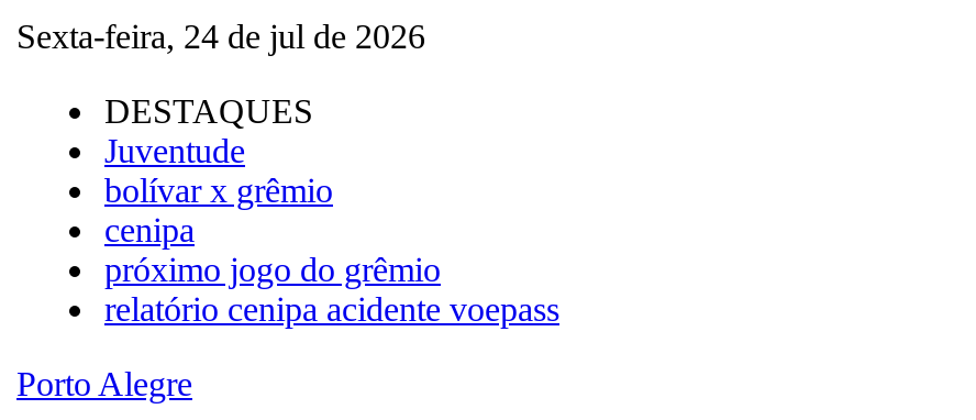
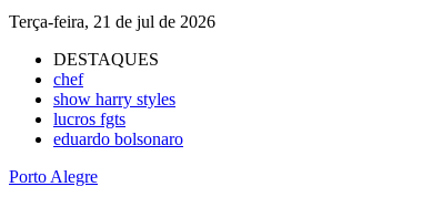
- Sexta-feira, 24 de jul de 2026
+ Terça-feira, 21 de jul de 2026

- Juventude
- bolívar x grêmio
- cenipa
- próximo jogo do grêmio
- relatório cenipa acidente voepass
+ chef
+ show harry styles
+ lucros fgts
+ eduardo bolsonaro
